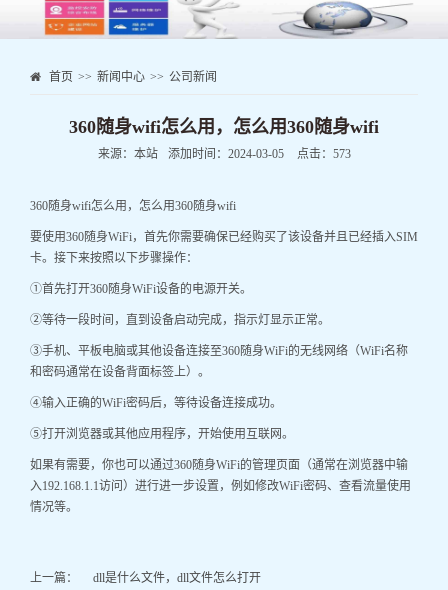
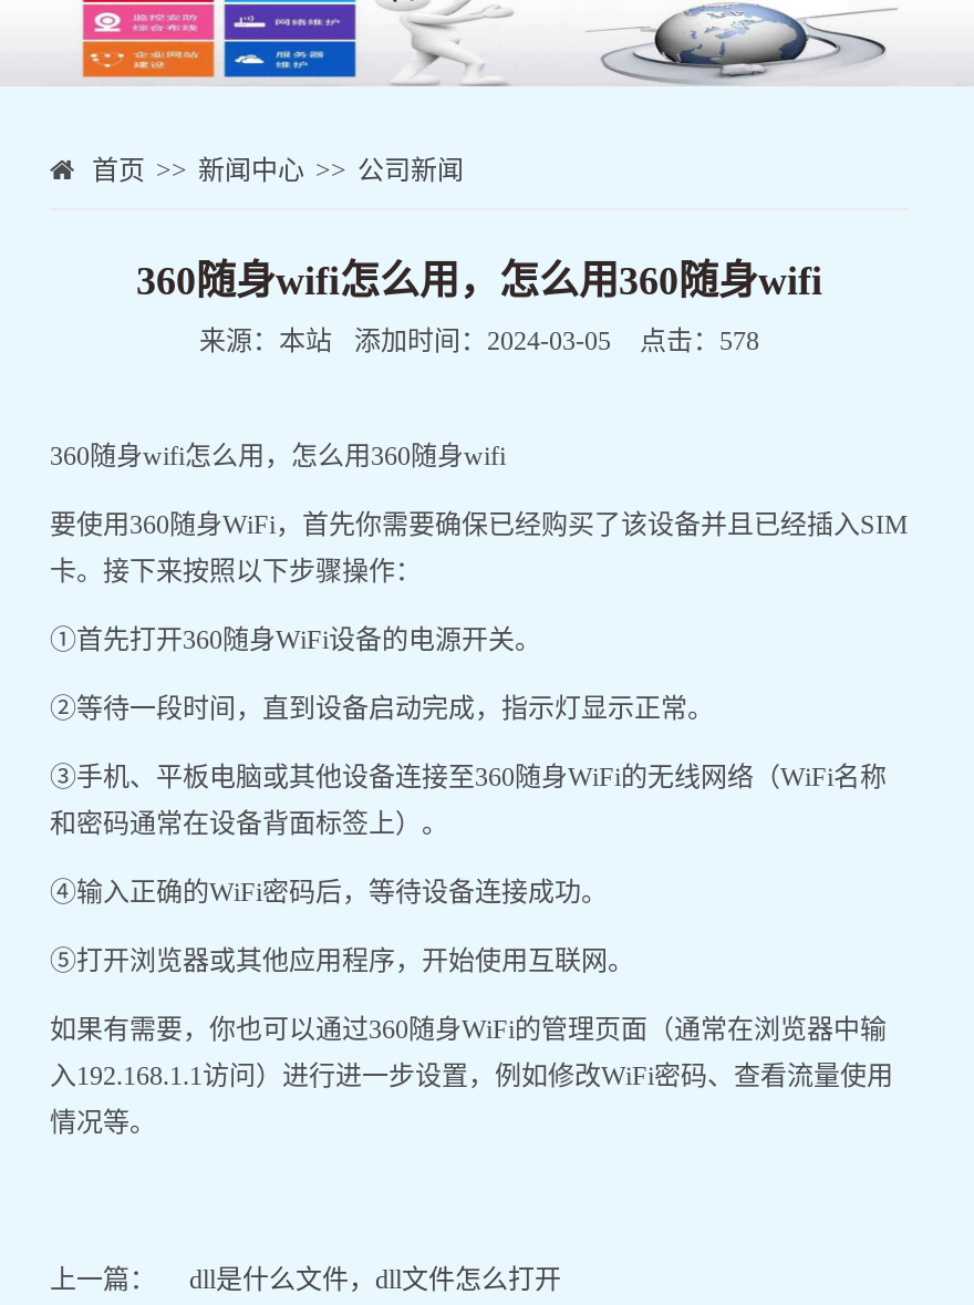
- 来源：本站 添加时间：2024-03-05 点击：573
+ 来源：本站 添加时间：2024-03-05 点击：578
